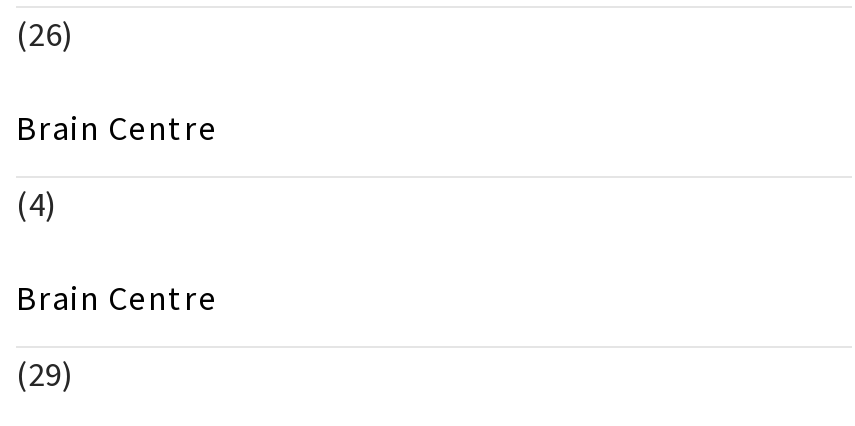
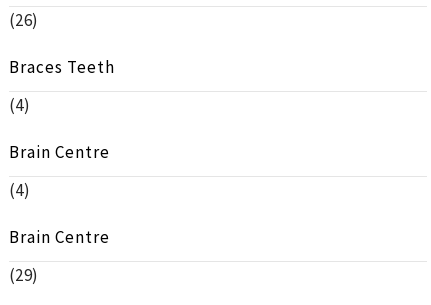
+ Braces Teeth
+ (4)
